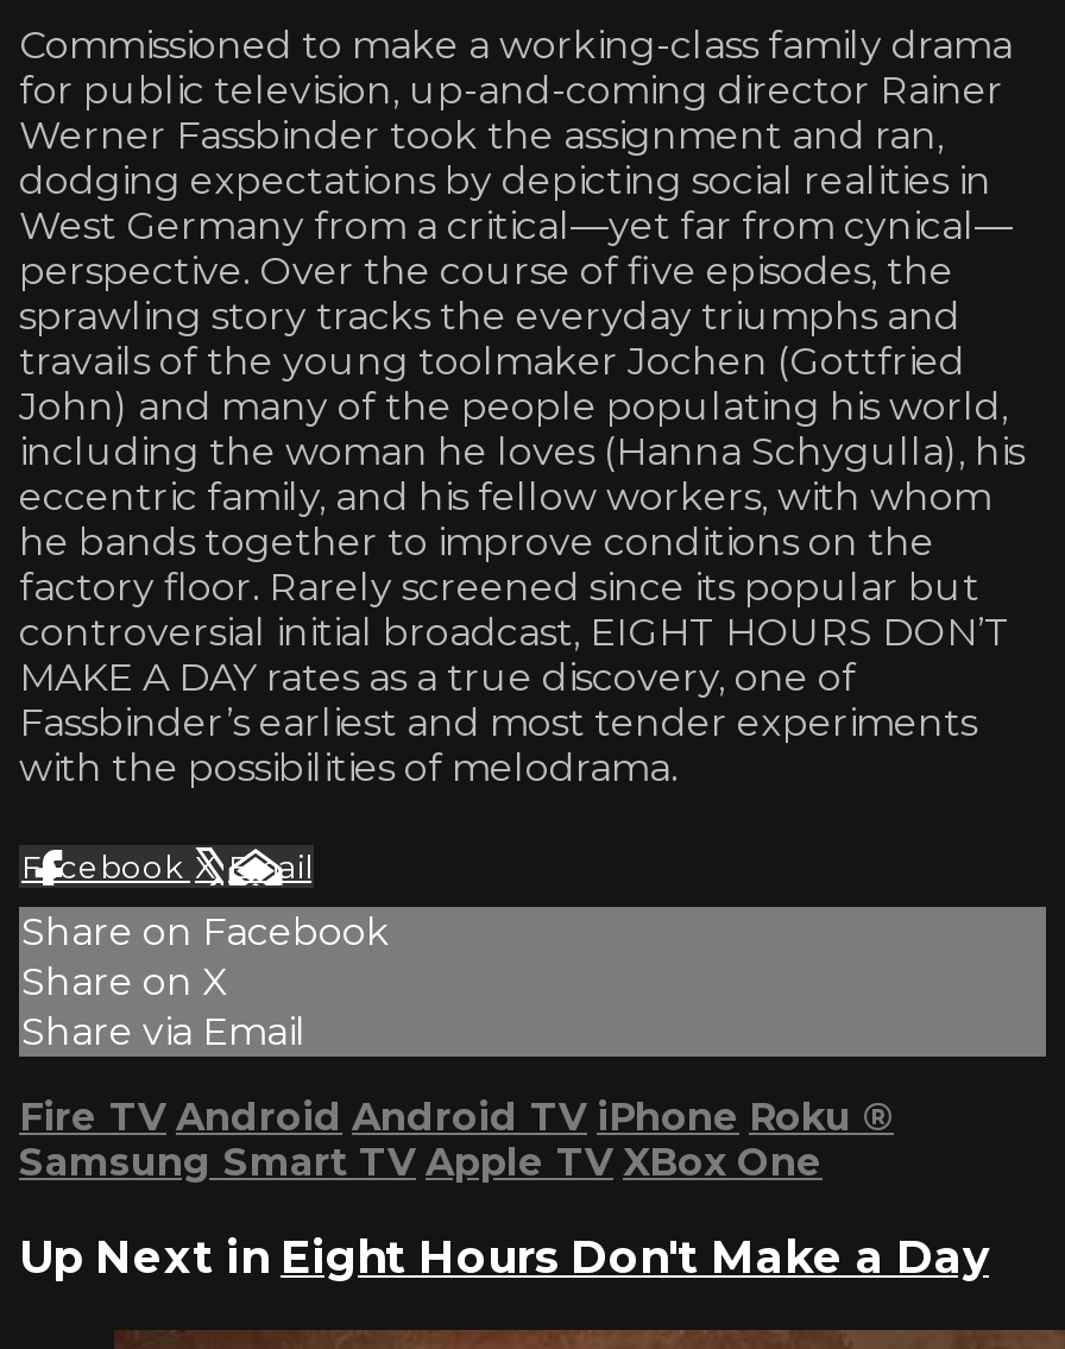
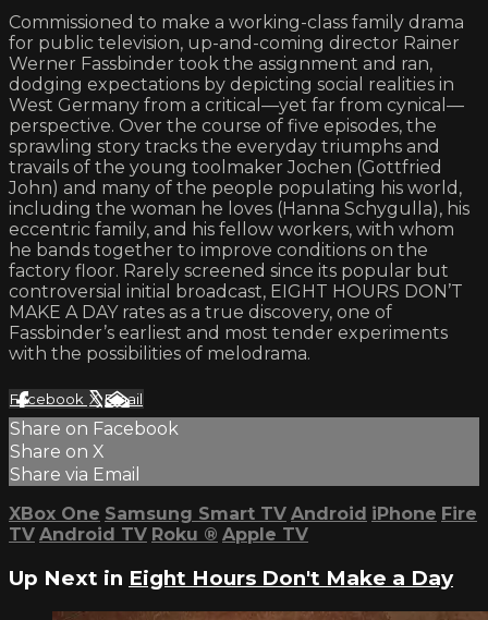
- Fire TV Android Android TV iPhone Roku ®
+ XBox One Samsung Smart TV Android iPhone Fire

- Samsung Smart TV Apple TV XBox One
+ TV Android TV Roku ® Apple TV
